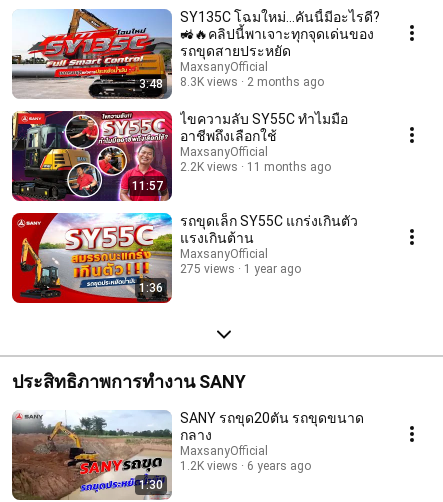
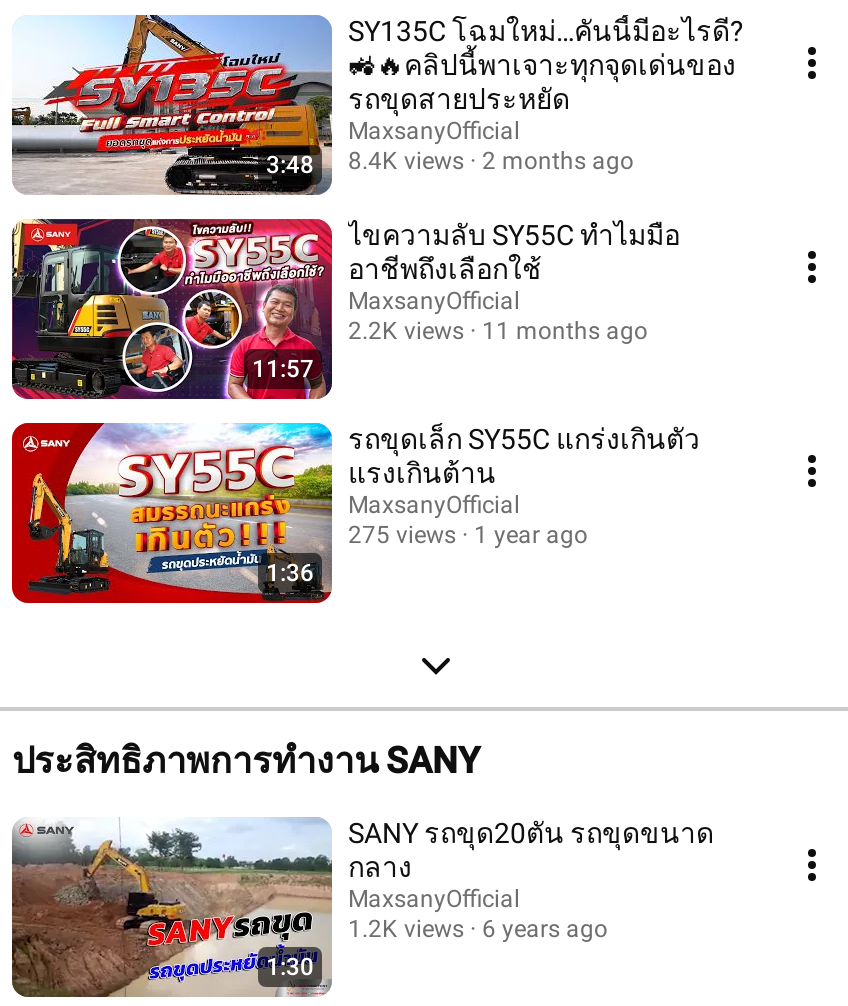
- 3:48 8.3K views 2 months ago
+ 3:48 8.4K views 2 months ago
